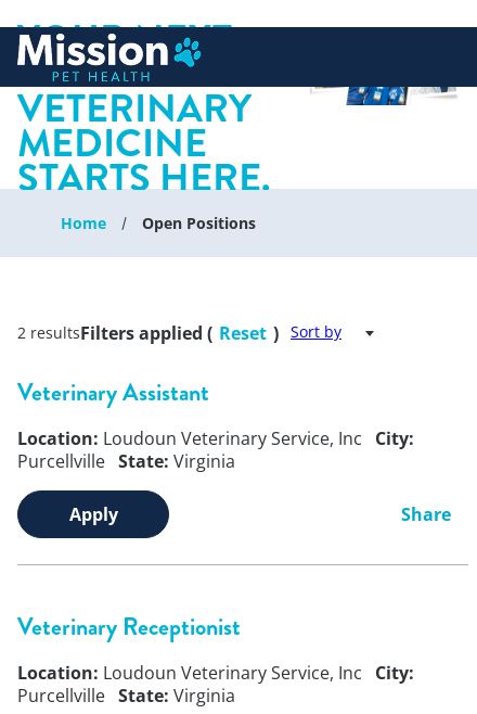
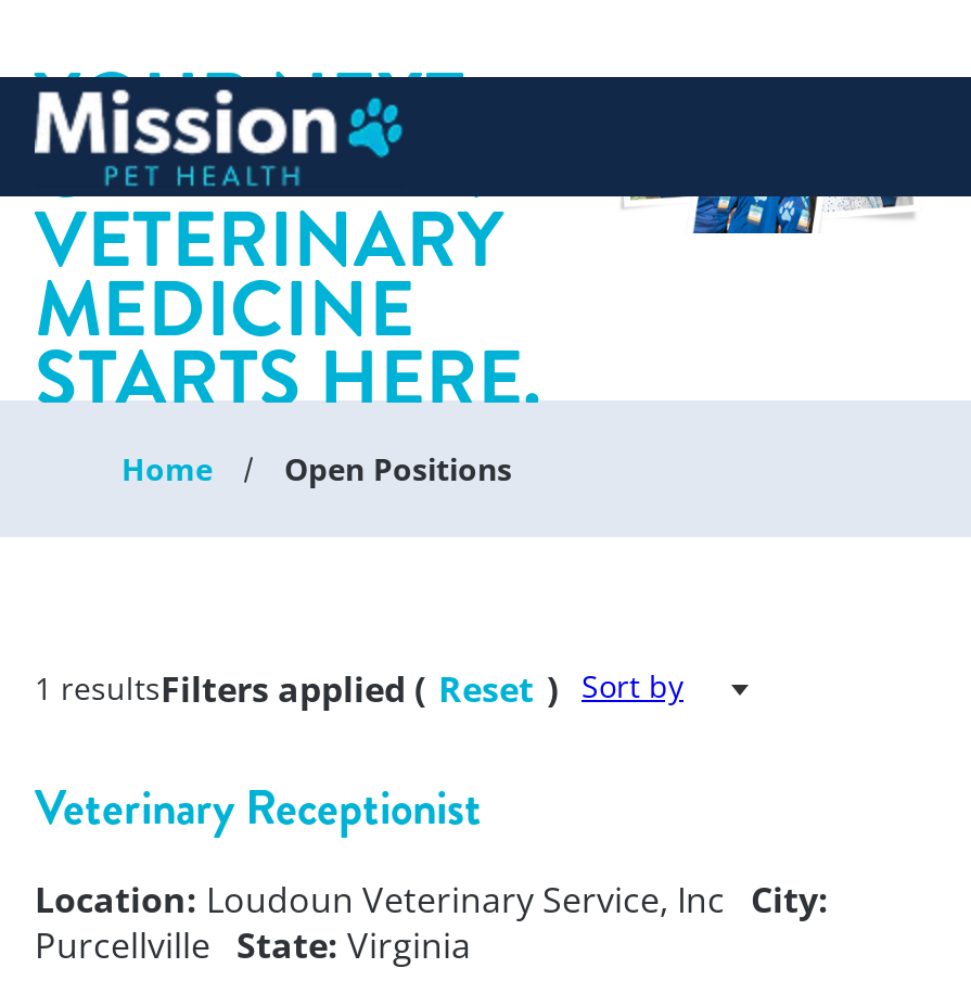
- 2 resultsFilters applied ( Reset ) Sort by
- Veterinary Assistant
- Location: Loudoun Veterinary Service, Inc City:
- Purcellville State: Virginia
- Apply
- Share
+ 1 resultsFilters applied ( Reset ) Sort by
